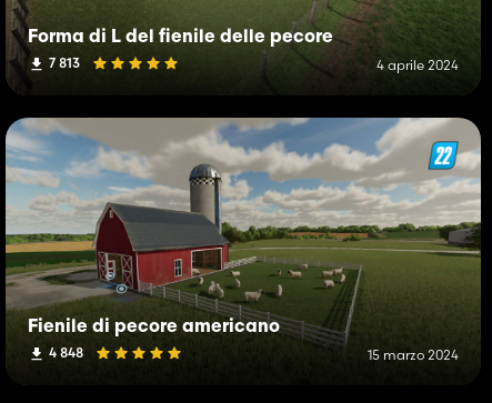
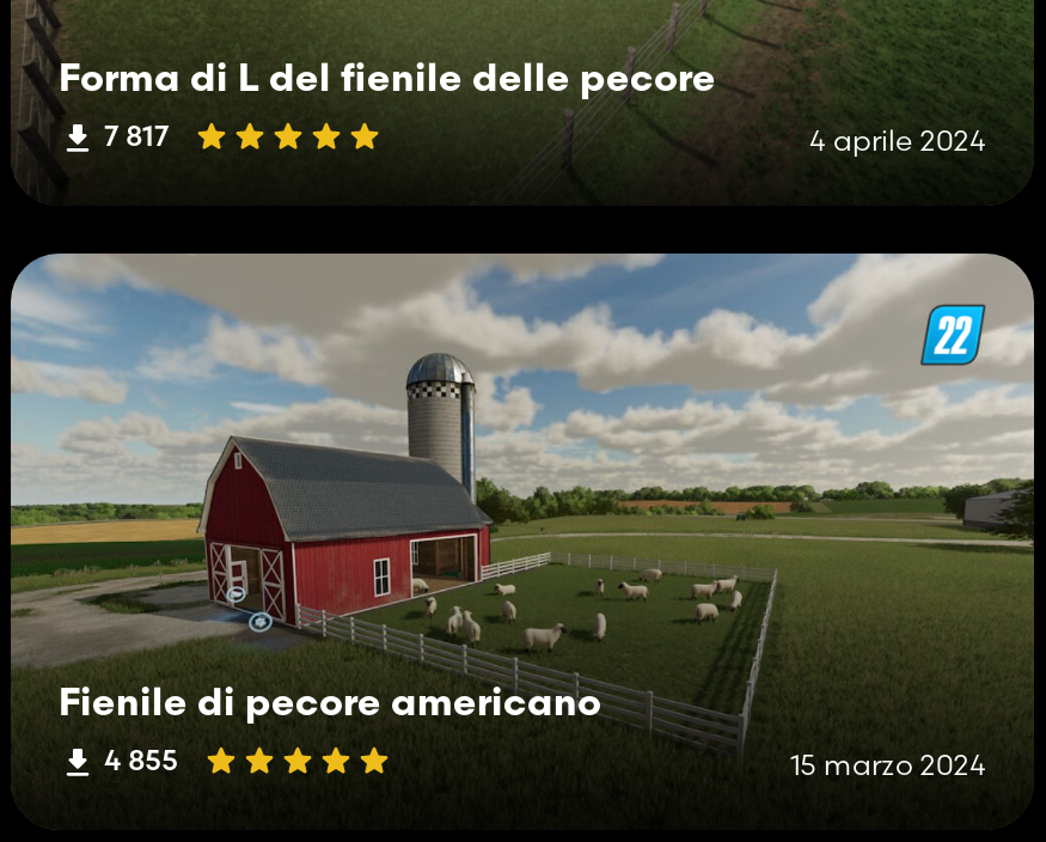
- 7 813
+ 7 817

- 4 848
+ 4 855
